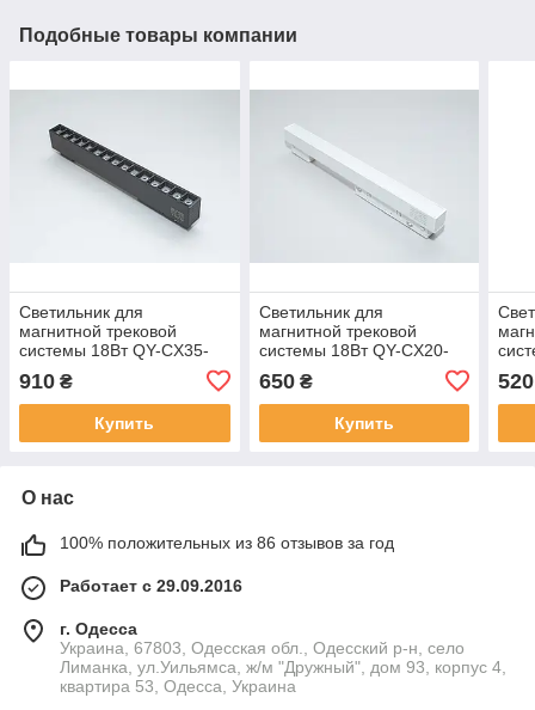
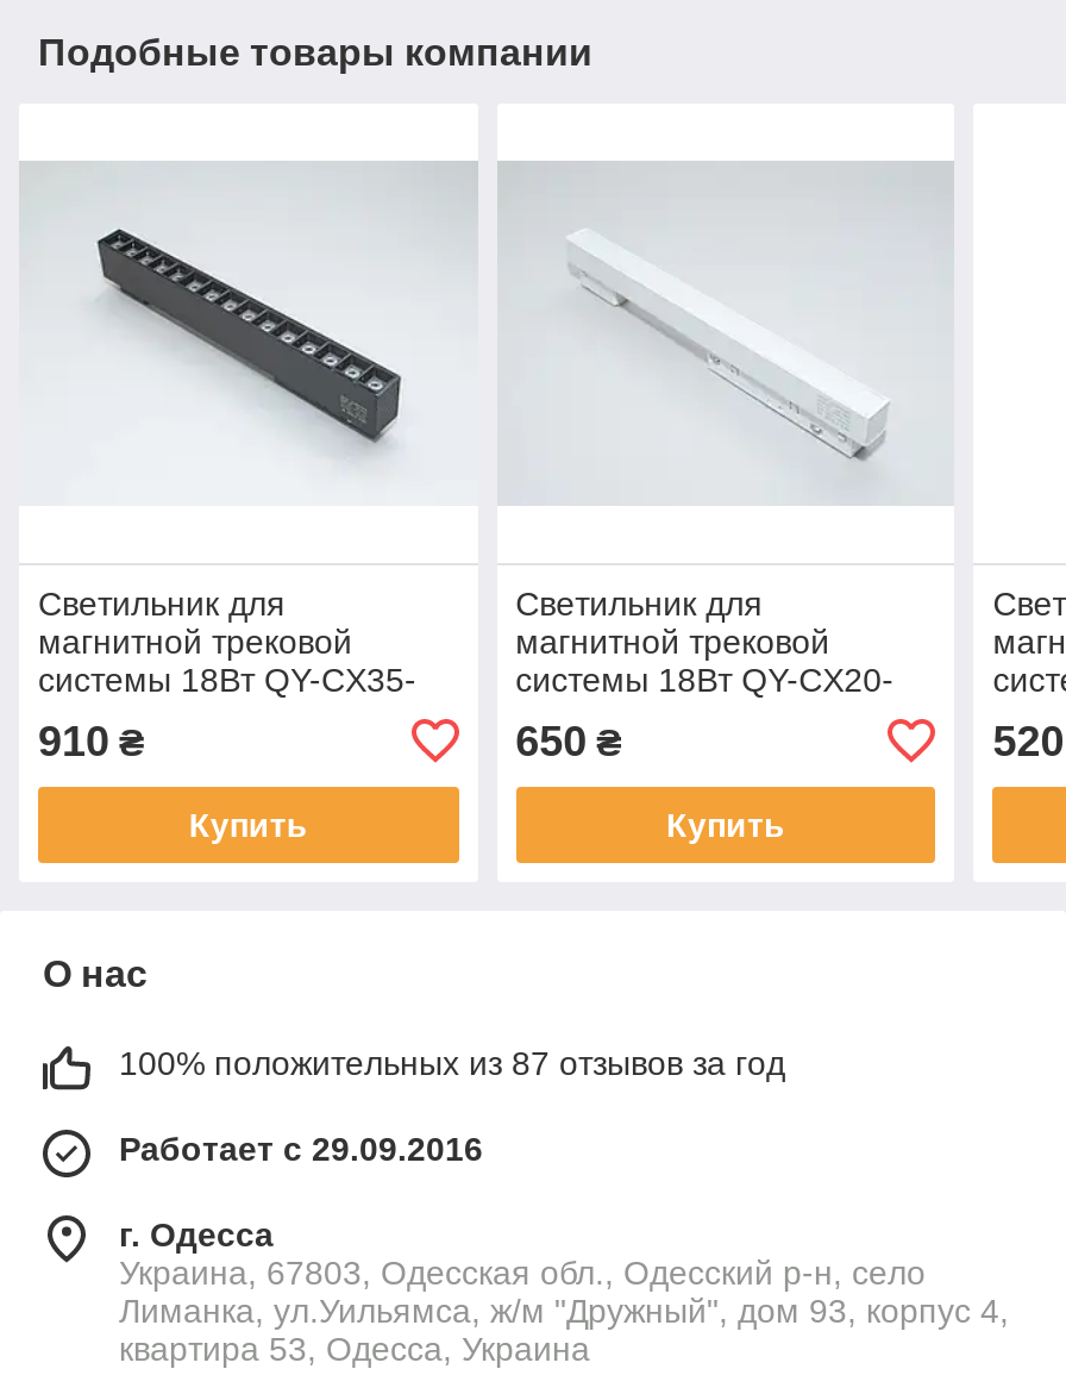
- 100% положительных из 86 отзывов за год
+ 100% положительных из 87 отзывов за год
